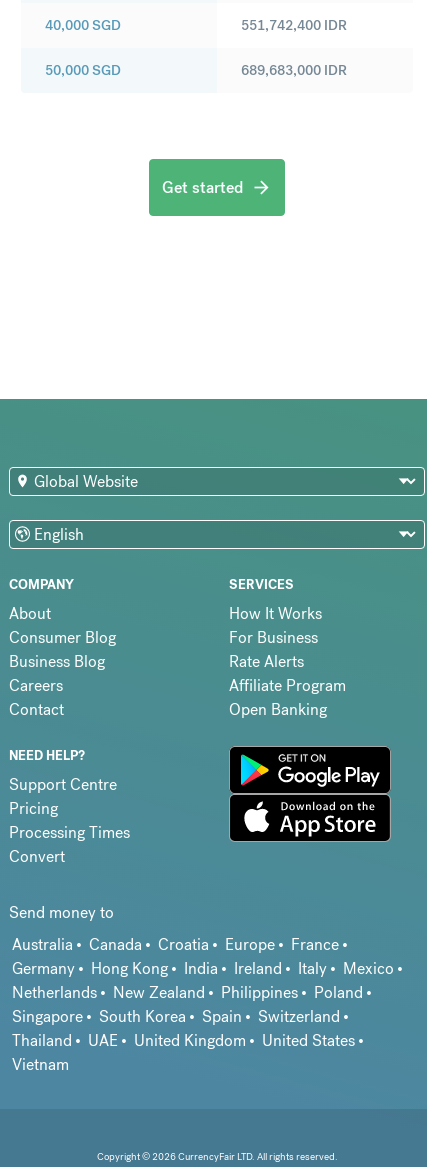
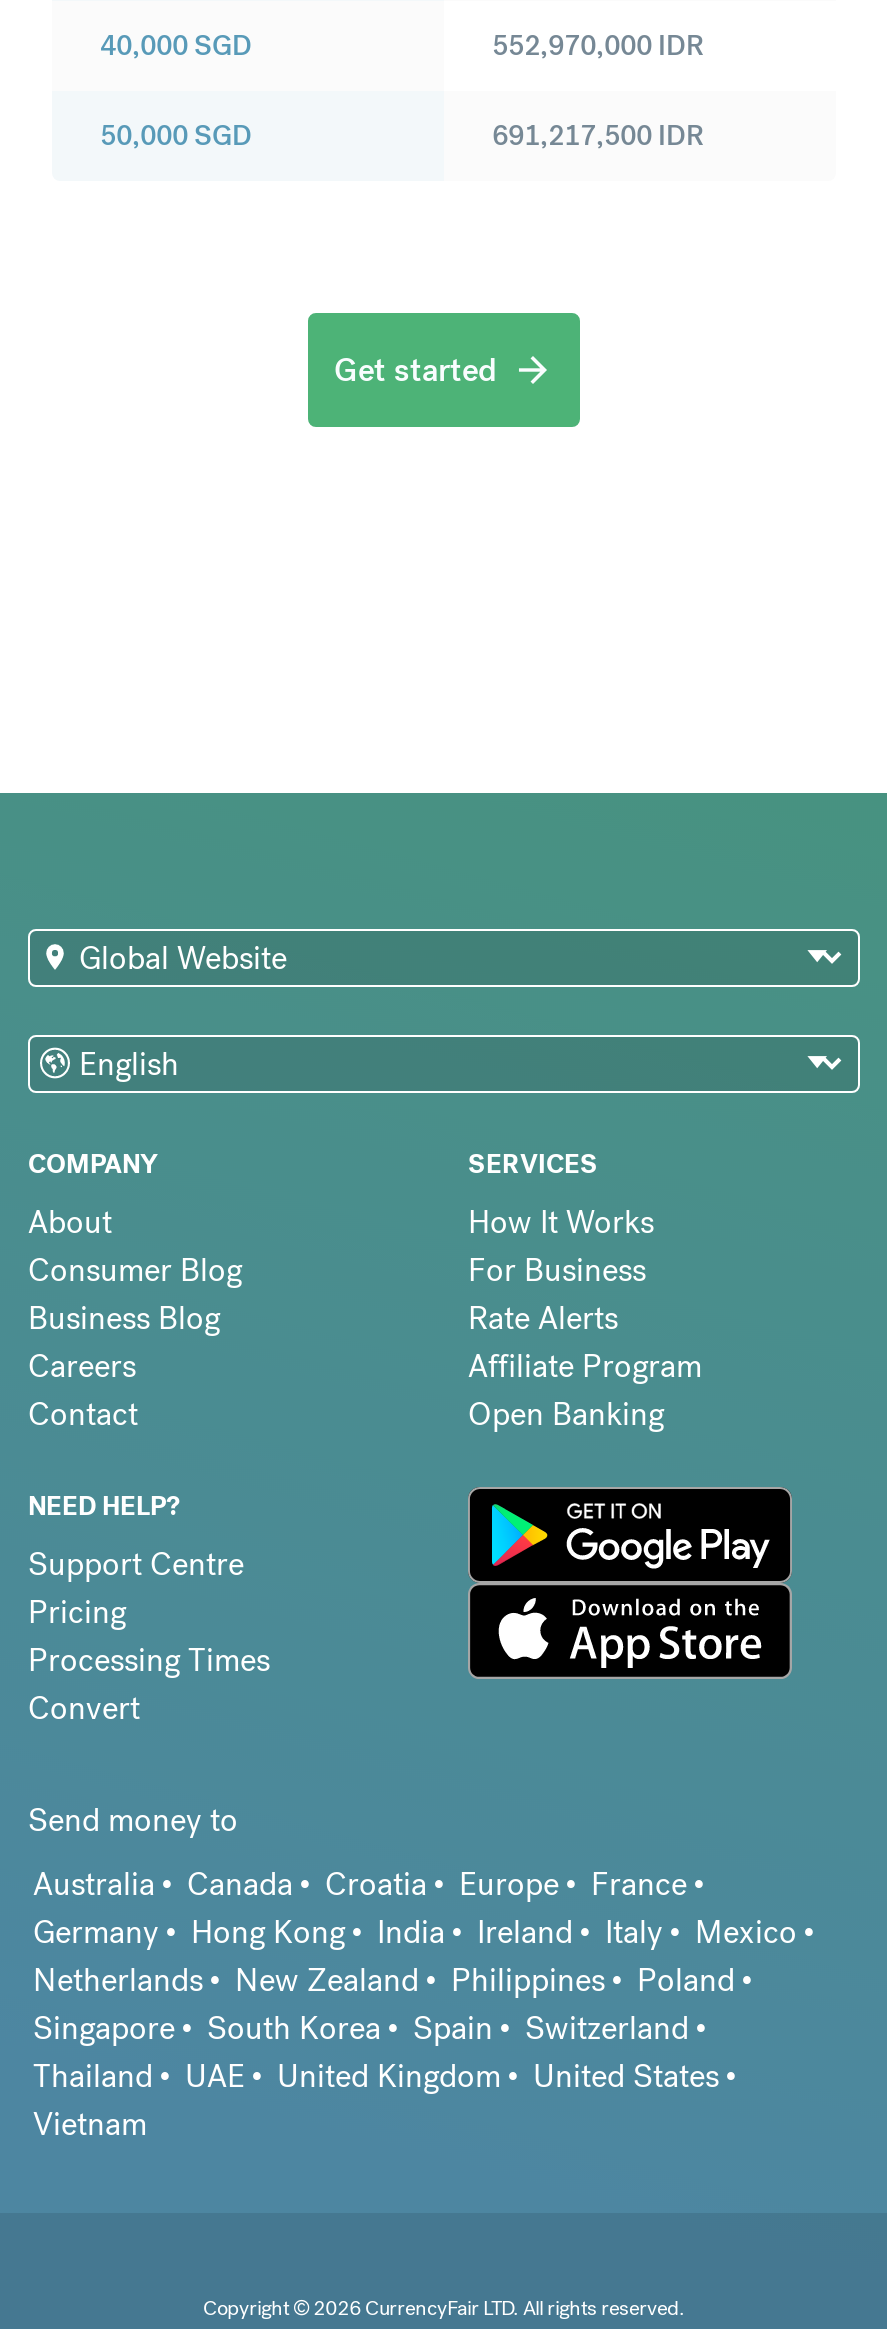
- 551,742,400 IDR
+ 552,970,000 IDR

- 689,683,000 IDR
+ 691,217,500 IDR
